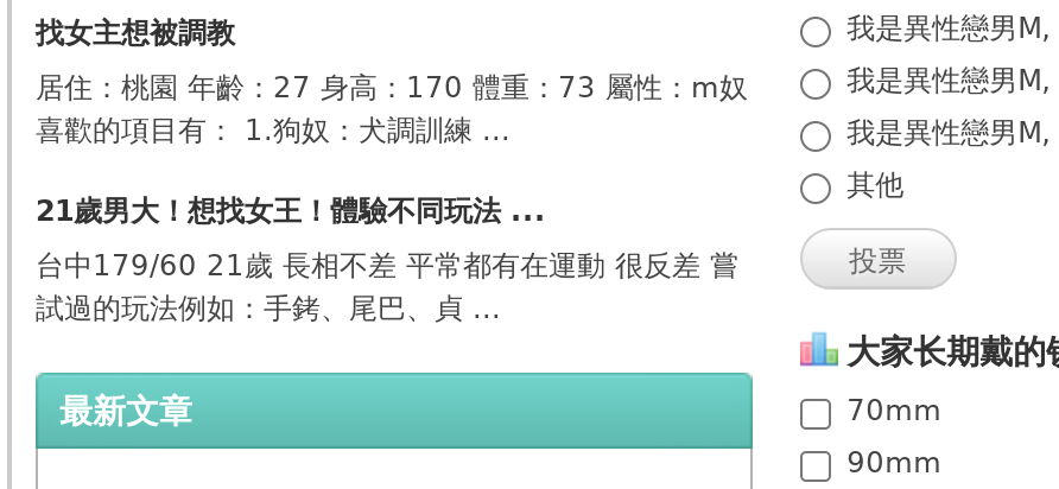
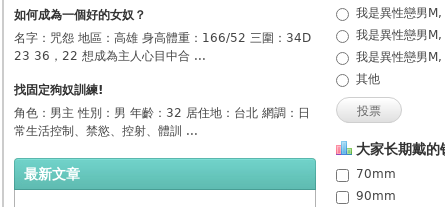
- 找女主想被調教
+ 如何成為一個好的女奴？

- 居住：桃園 年齡：27 身高：170 體重：73 屬性：m奴
- 喜歡的項目有： 1.狗奴：犬調訓練 ...
+ 名字：咒怨 地區：高雄 身高體重：166/52 三圍：34D
+ 23 36，22 想成為主人心目中合 ...

- 21歲男大！想找女王！體驗不同玩法 ...
+ 找固定狗奴訓練!

- 台中179/60 21歲 長相不差 平常都有在運動 很反差 嘗
- 試過的玩法例如：手銬、尾巴、貞 ...
+ 角色：男主 性別：男 年齡：32 居住地：台北 網調：日
+ 常生活控制、禁慾、控射、體訓 ...
